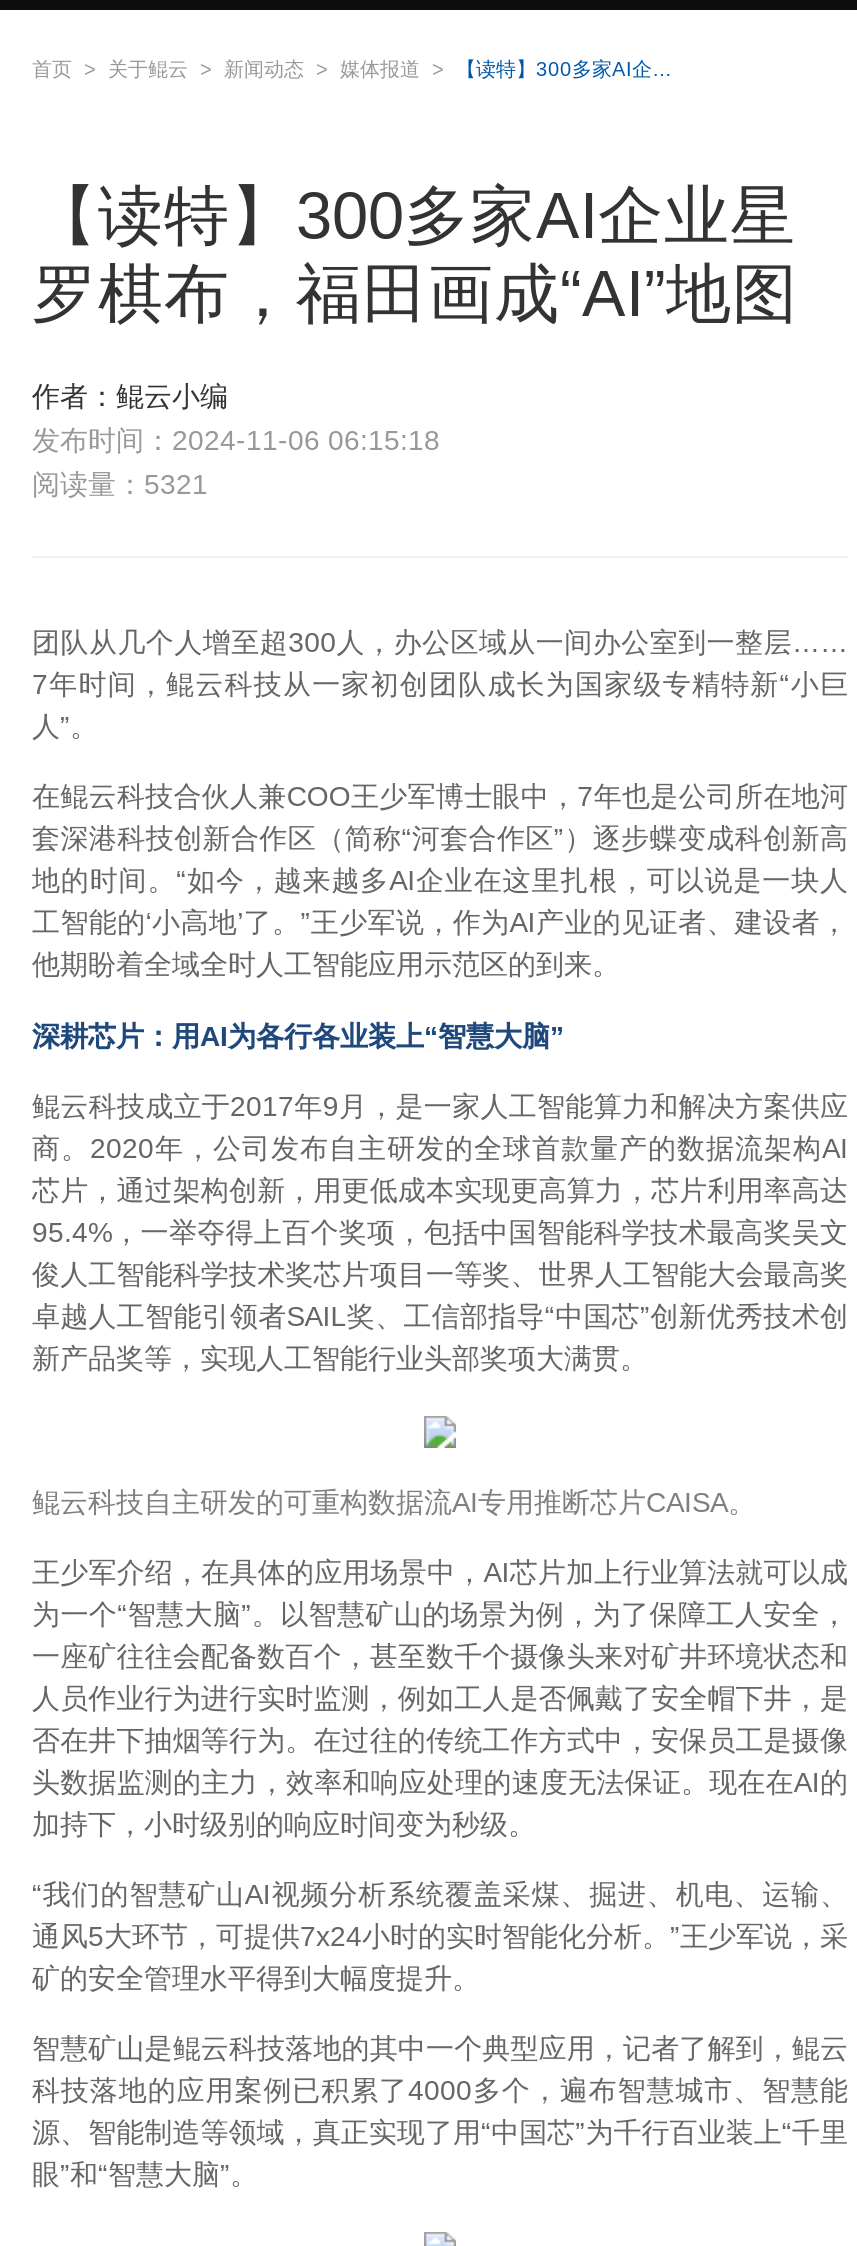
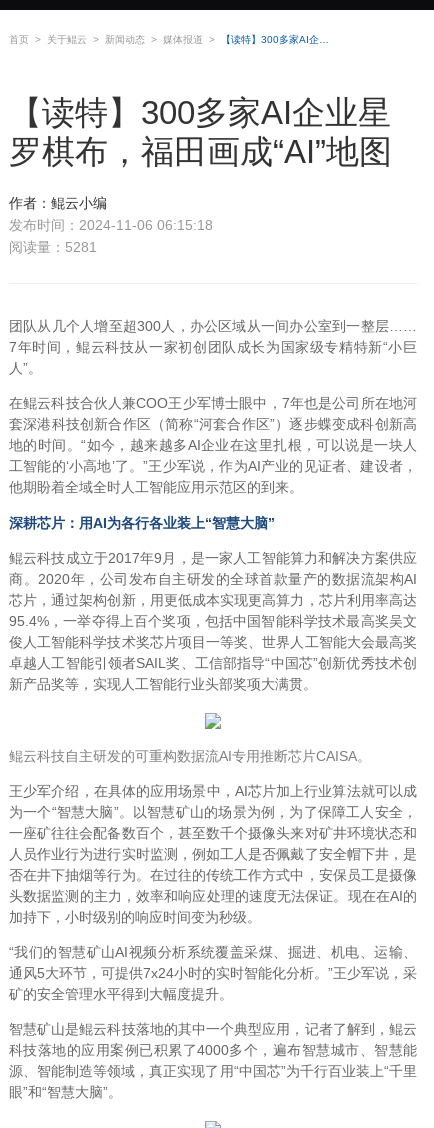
- 阅读量：5321
+ 阅读量：5281
